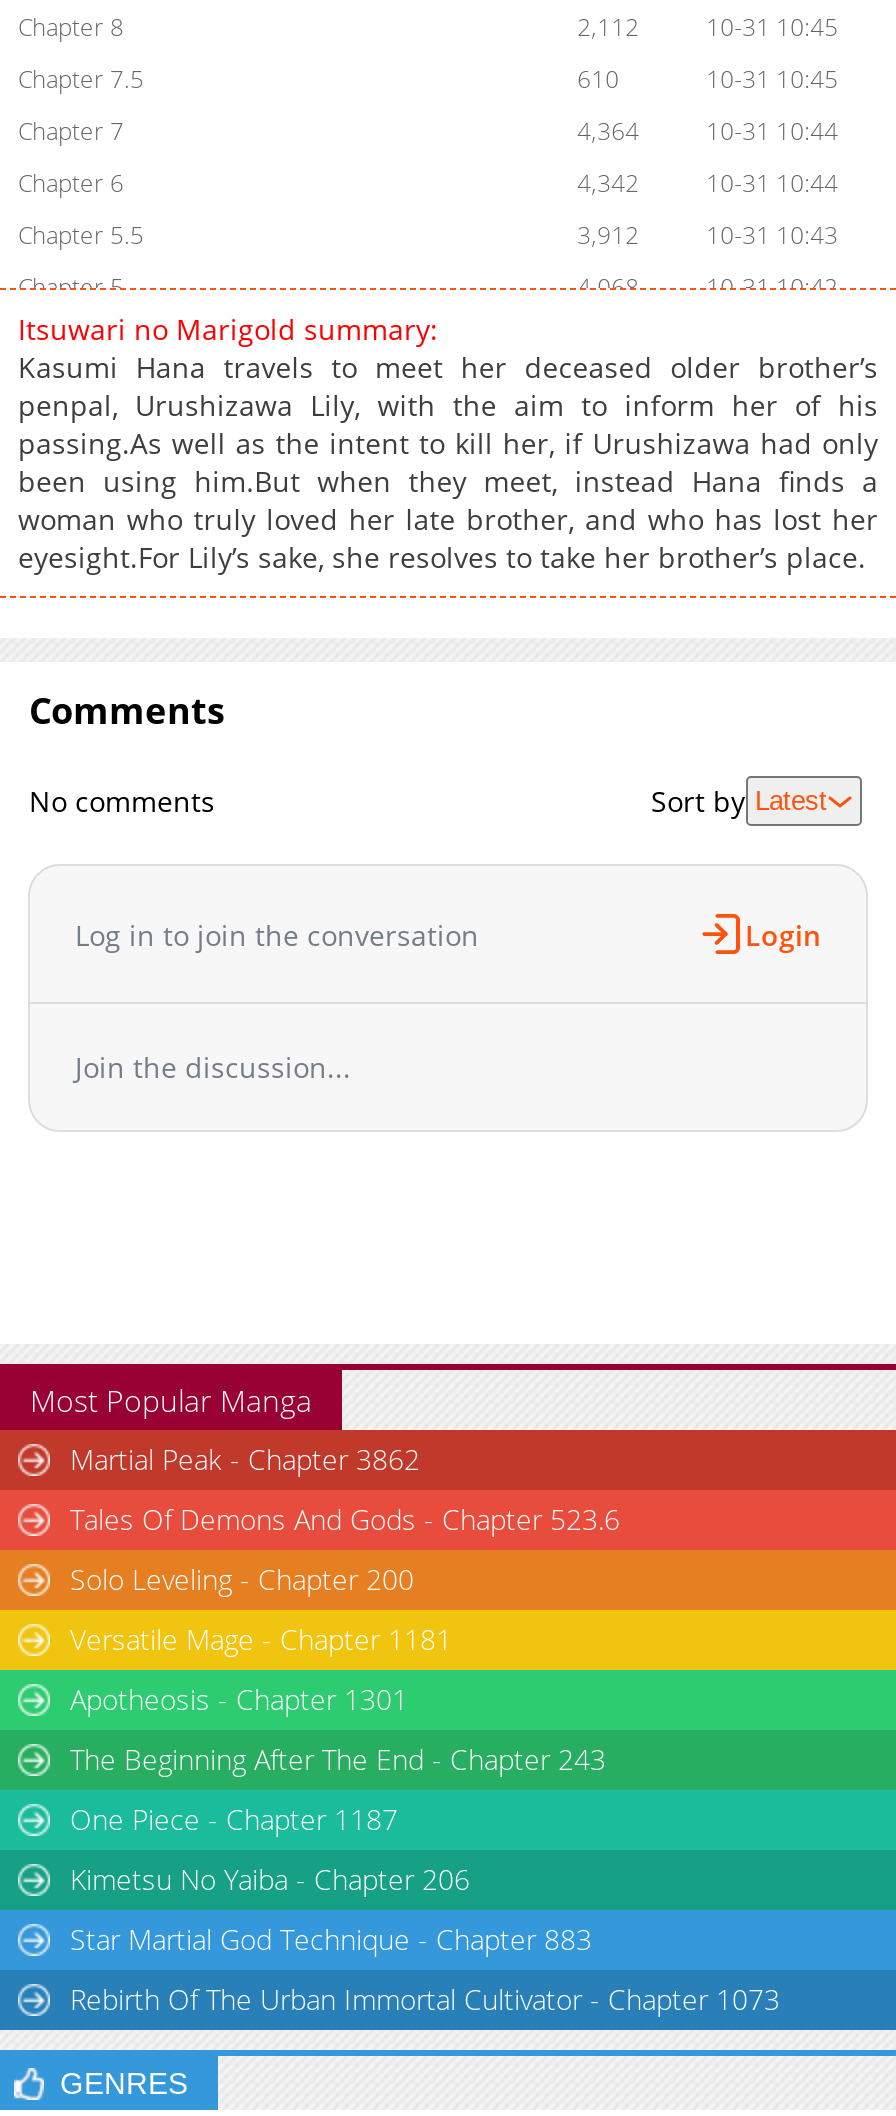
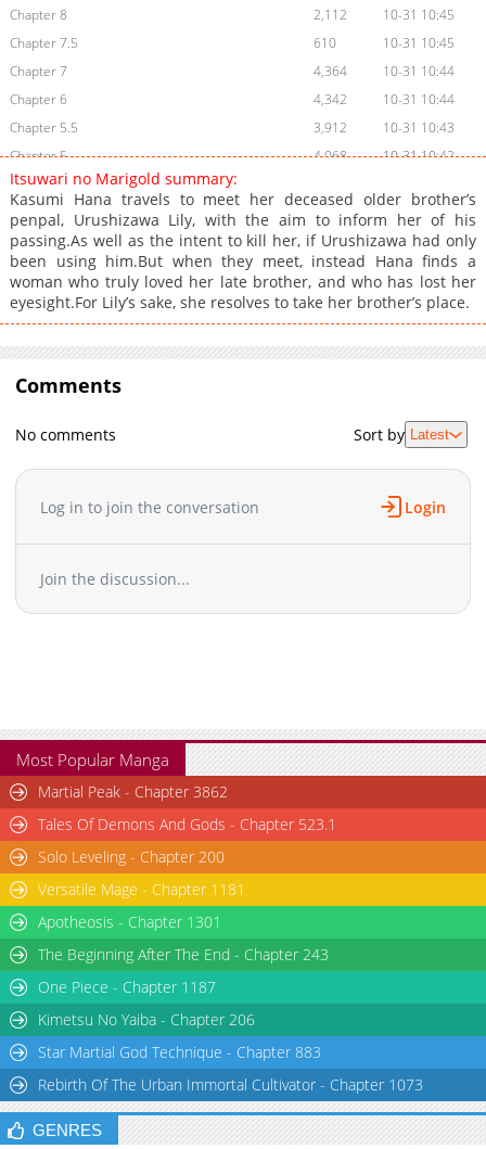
- Tales Of Demons And Gods - Chapter 523.6
+ Tales Of Demons And Gods - Chapter 523.1
